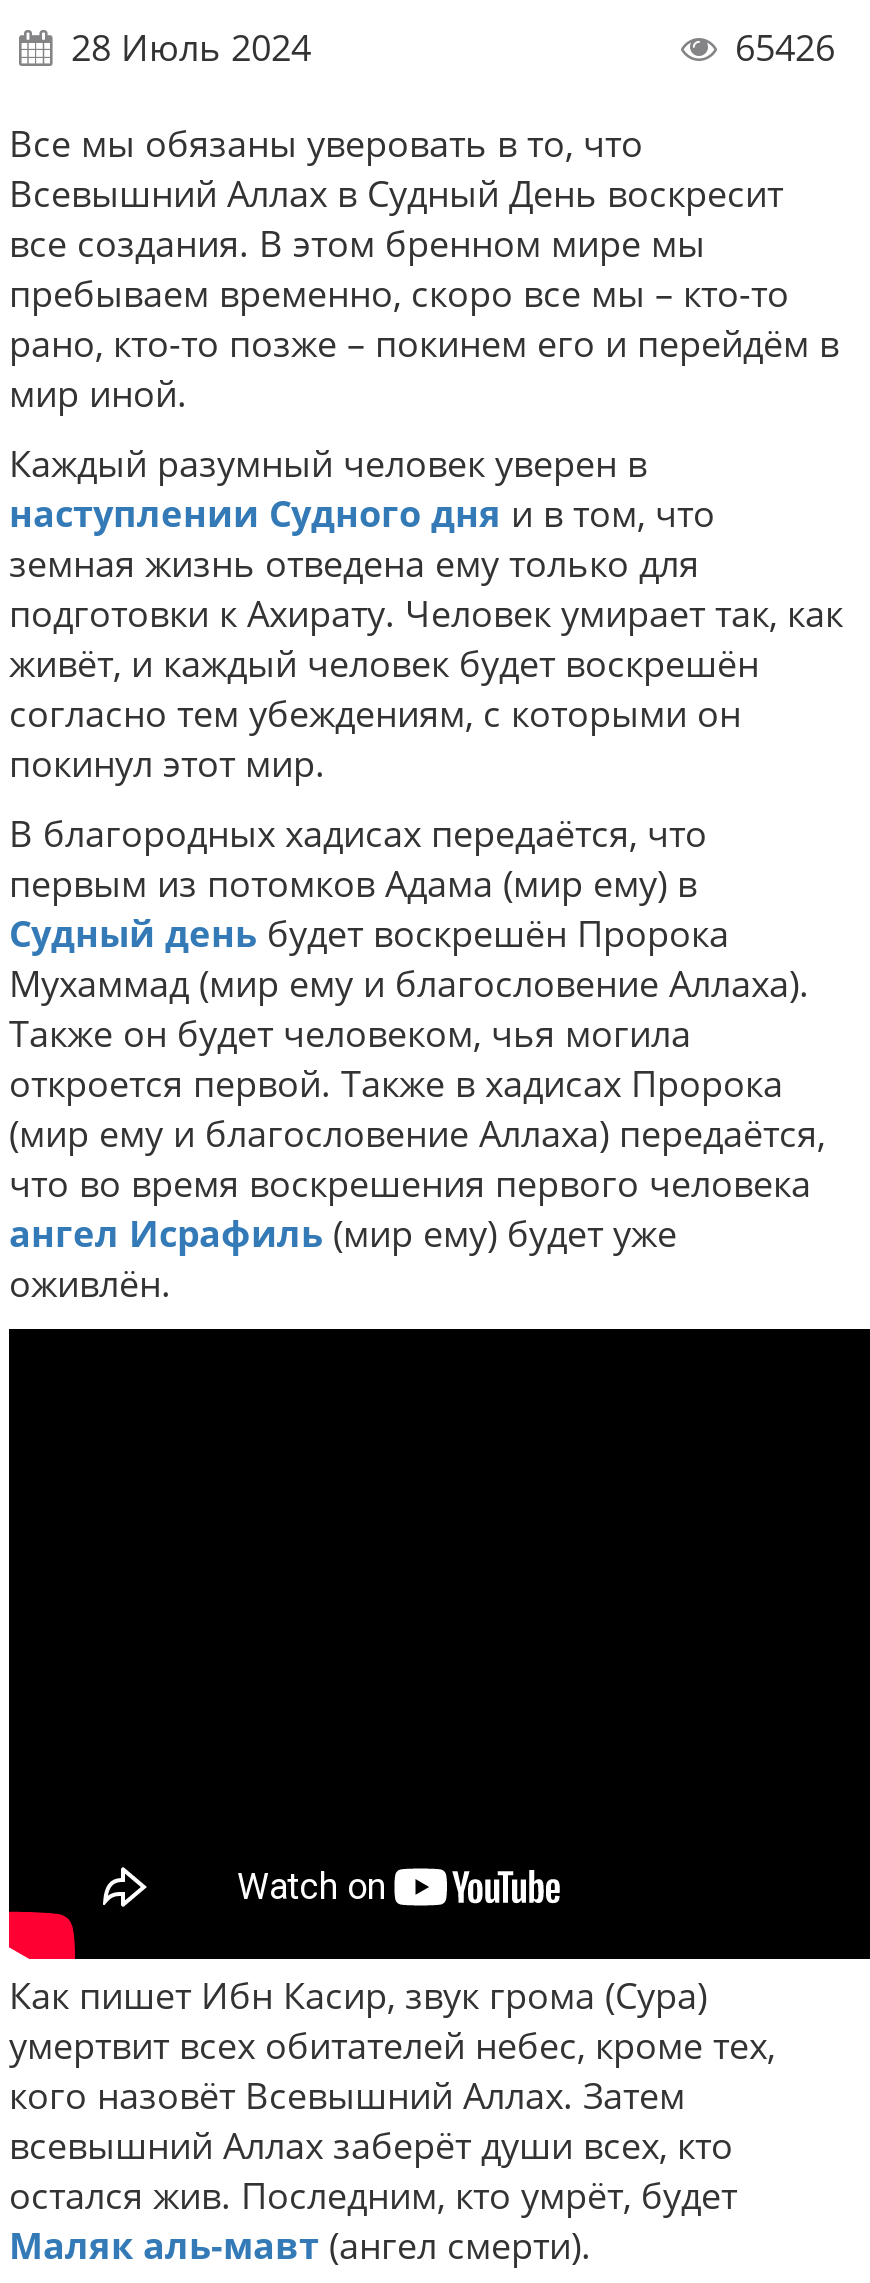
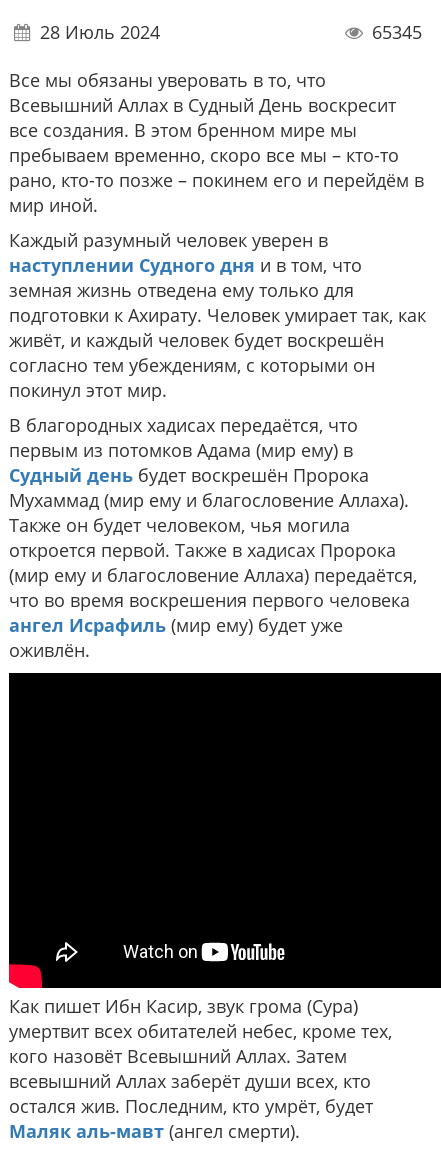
- 65426
+ 65345
